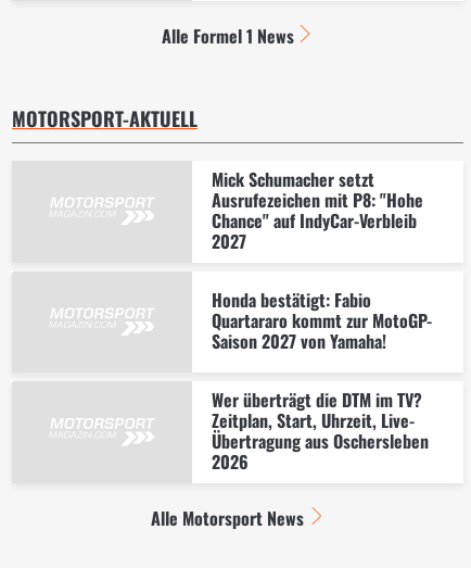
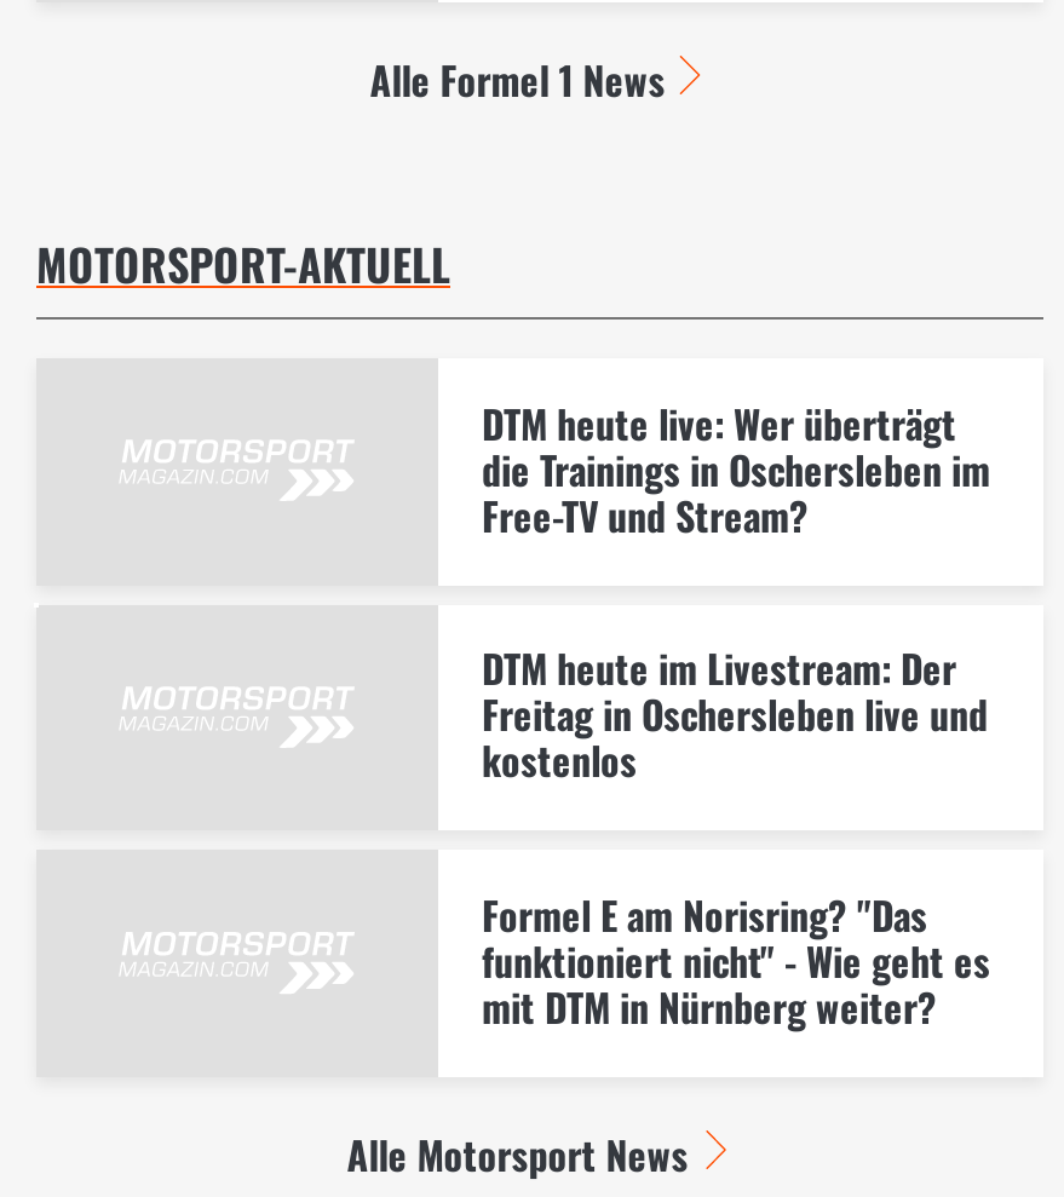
- Mick Schumacher setzt
- Ausrufezeichen mit P8: "Hohe
- Chance" auf IndyCar-Verbleib
- 2027
+ DTM heute live: Wer überträgt
+ die Trainings in Oschersleben im
+ Free-TV und Stream?

- Honda bestätigt: Fabio
- Quartararo kommt zur MotoGP-
- Saison 2027 von Yamaha!
+ DTM heute im Livestream: Der
+ Freitag in Oschersleben live und
+ kostenlos

- Wer überträgt die DTM im TV?
- Zeitplan, Start, Uhrzeit, Live-
- Übertragung aus Oschersleben
- 2026
+ Formel E am Norisring? "Das
+ funktioniert nicht" - Wie geht es
+ mit DTM in Nürnberg weiter?
